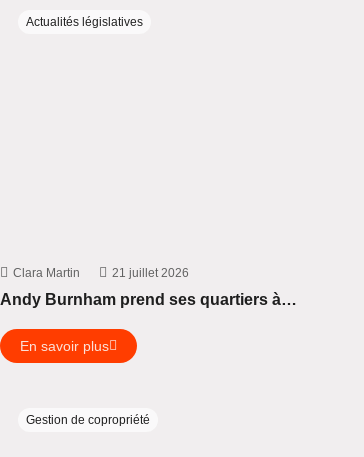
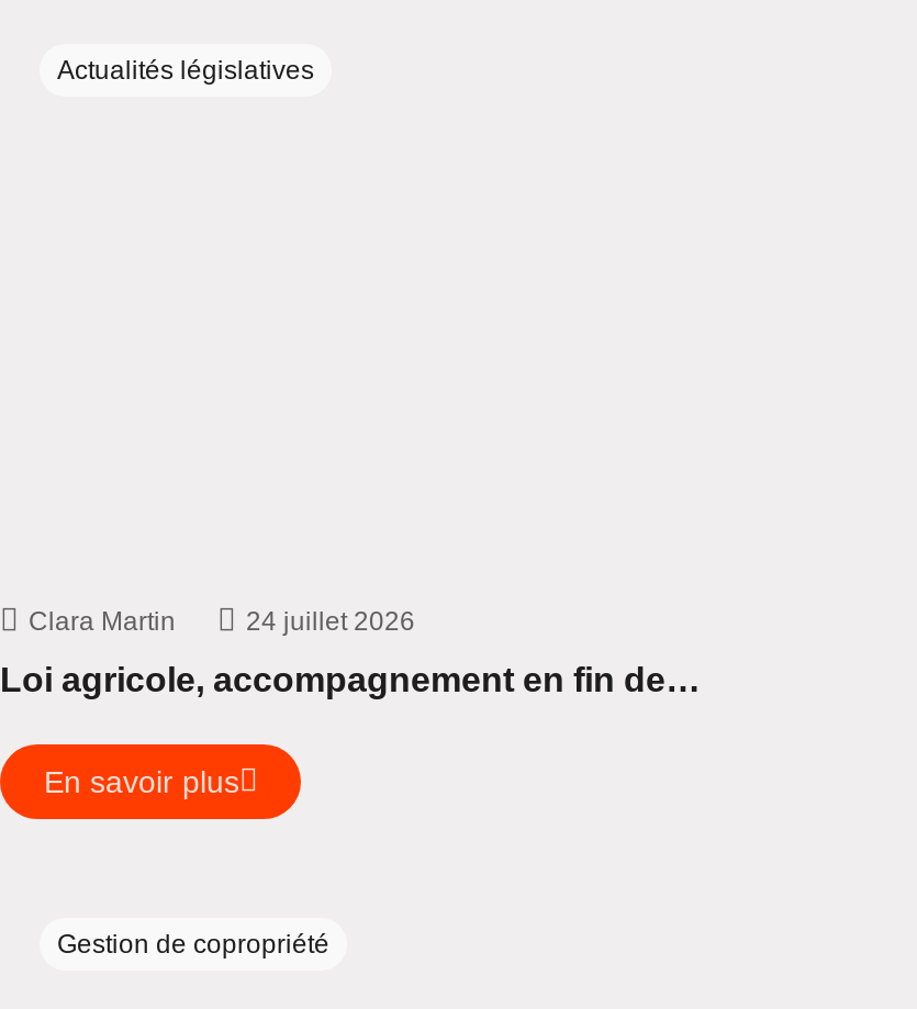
- 21 juillet 2026
+ 24 juillet 2026

- Andy Burnham prend ses quartiers à…
+ Loi agricole, accompagnement en fin de…
